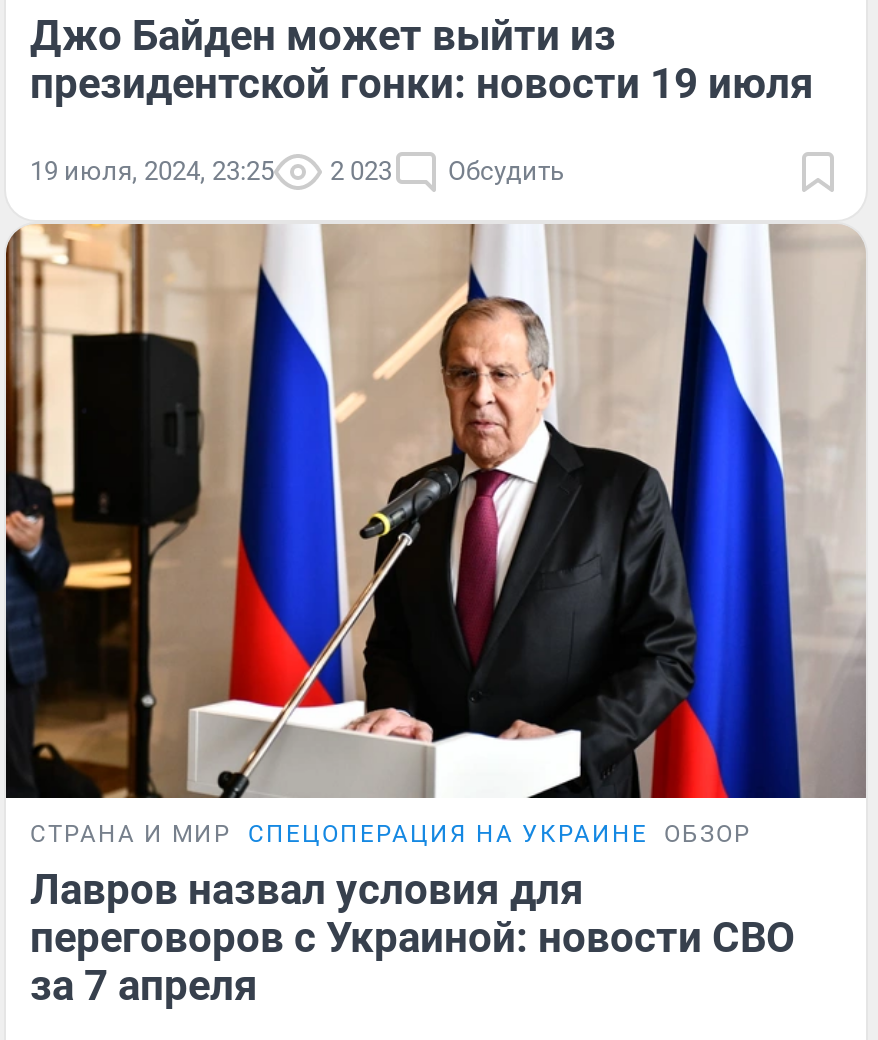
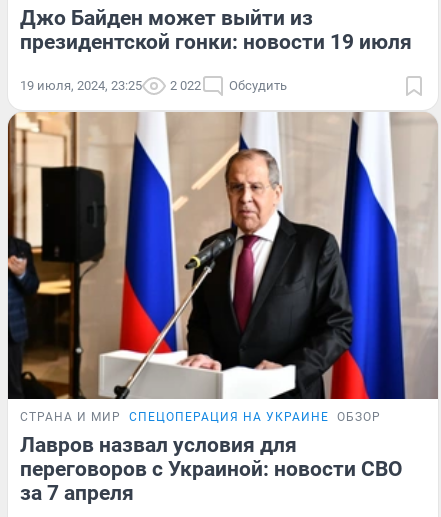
- 19 июля, 2024, 23:25 2 023 Обсудить
+ 19 июля, 2024, 23:25 2 022 Обсудить
